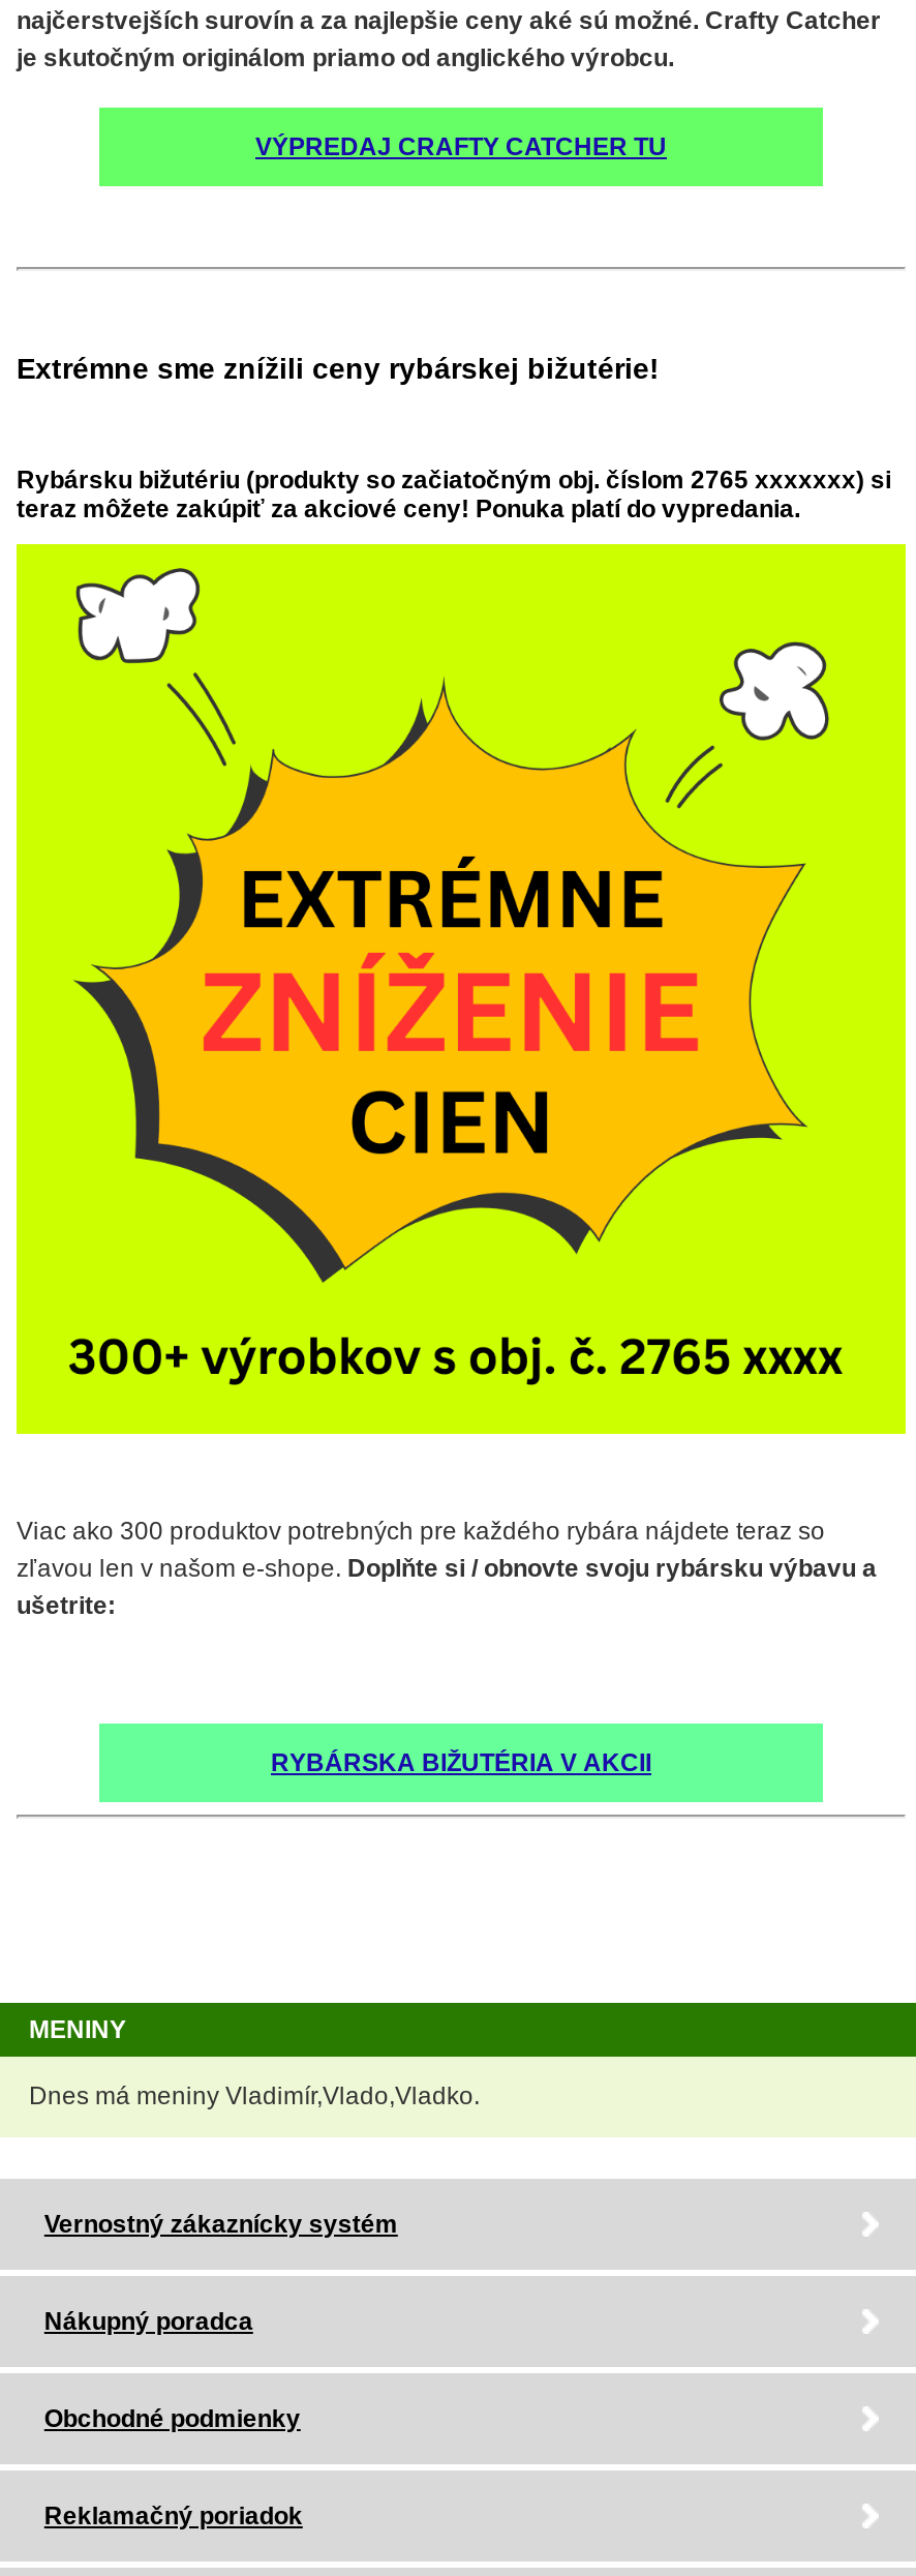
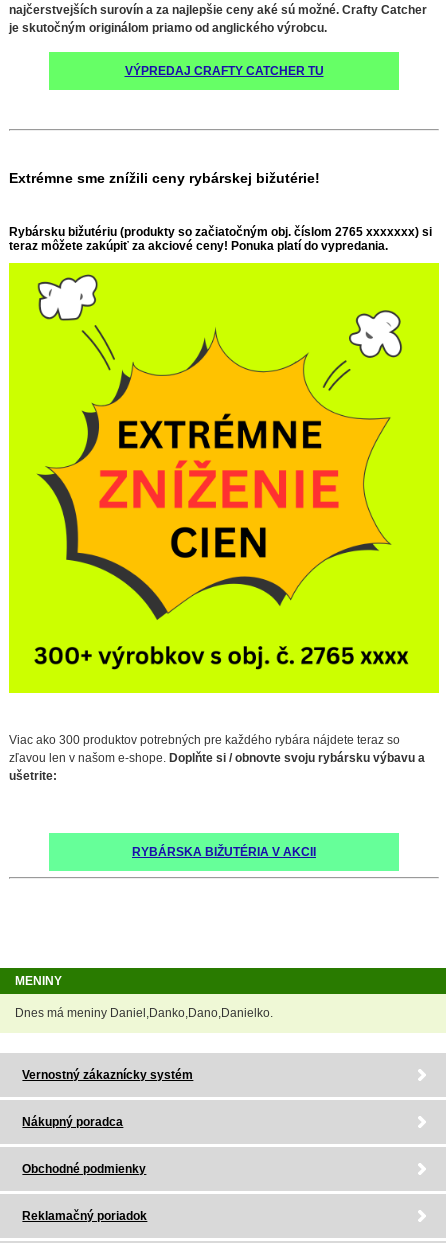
- Dnes má meniny Vladimír,Vlado,Vladko.
+ Dnes má meniny Daniel,Danko,Dano,Danielko.
